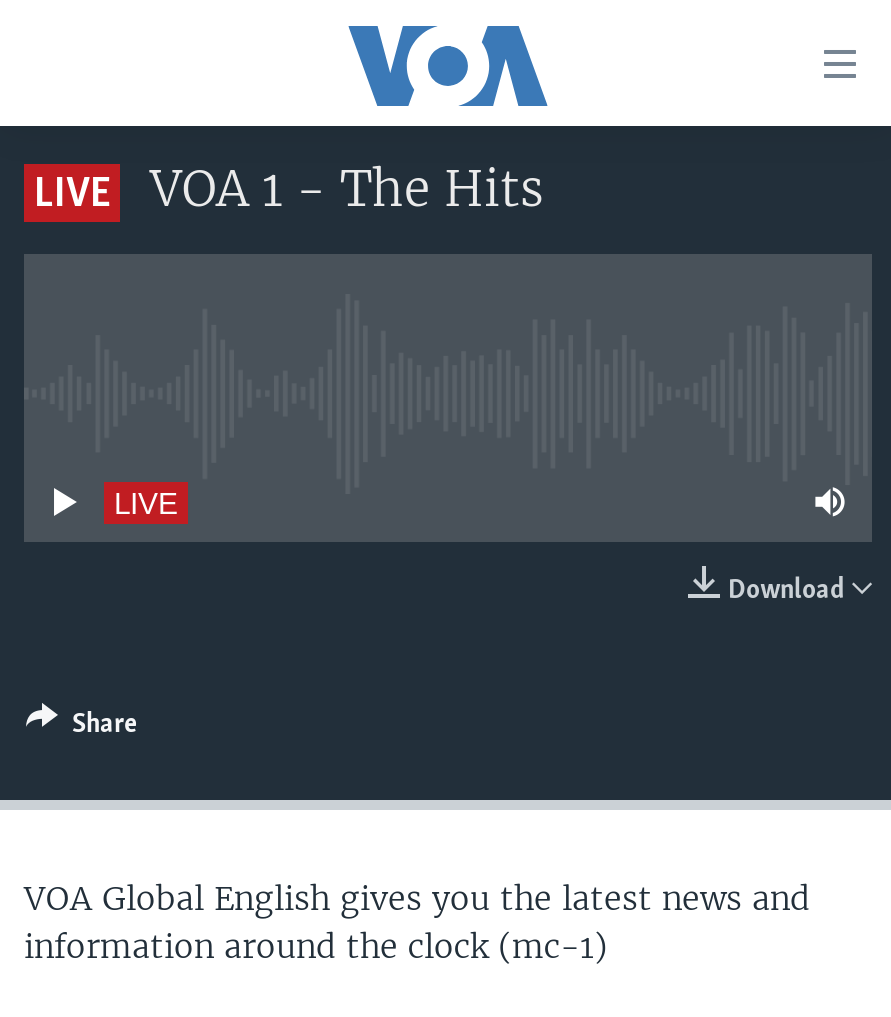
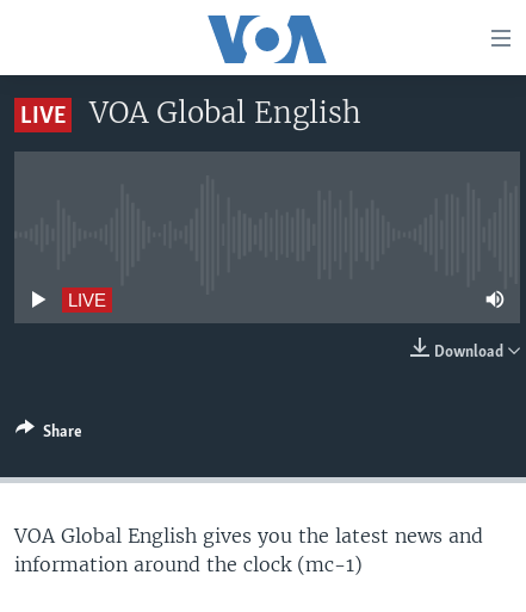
- VOA 1 - The Hits
+ VOA Global English
